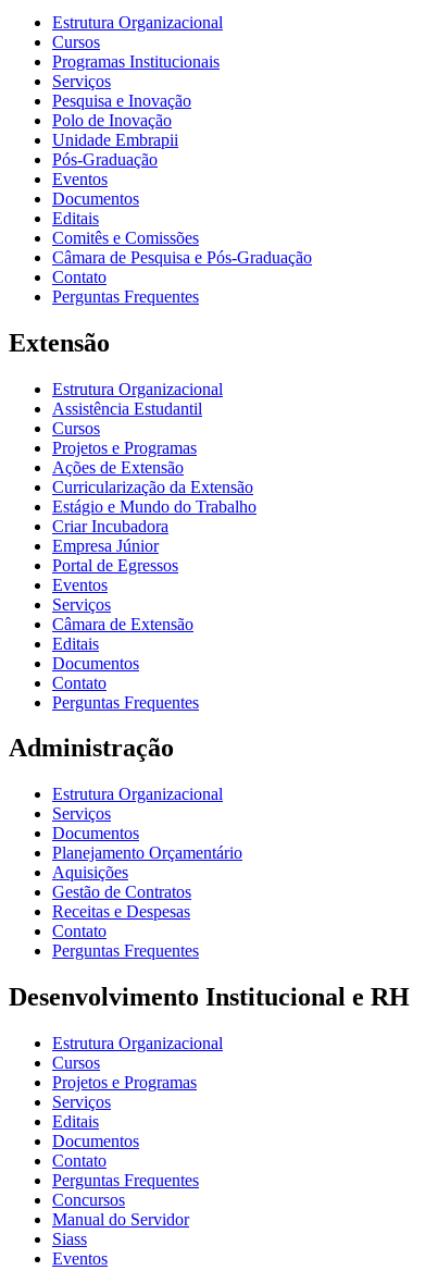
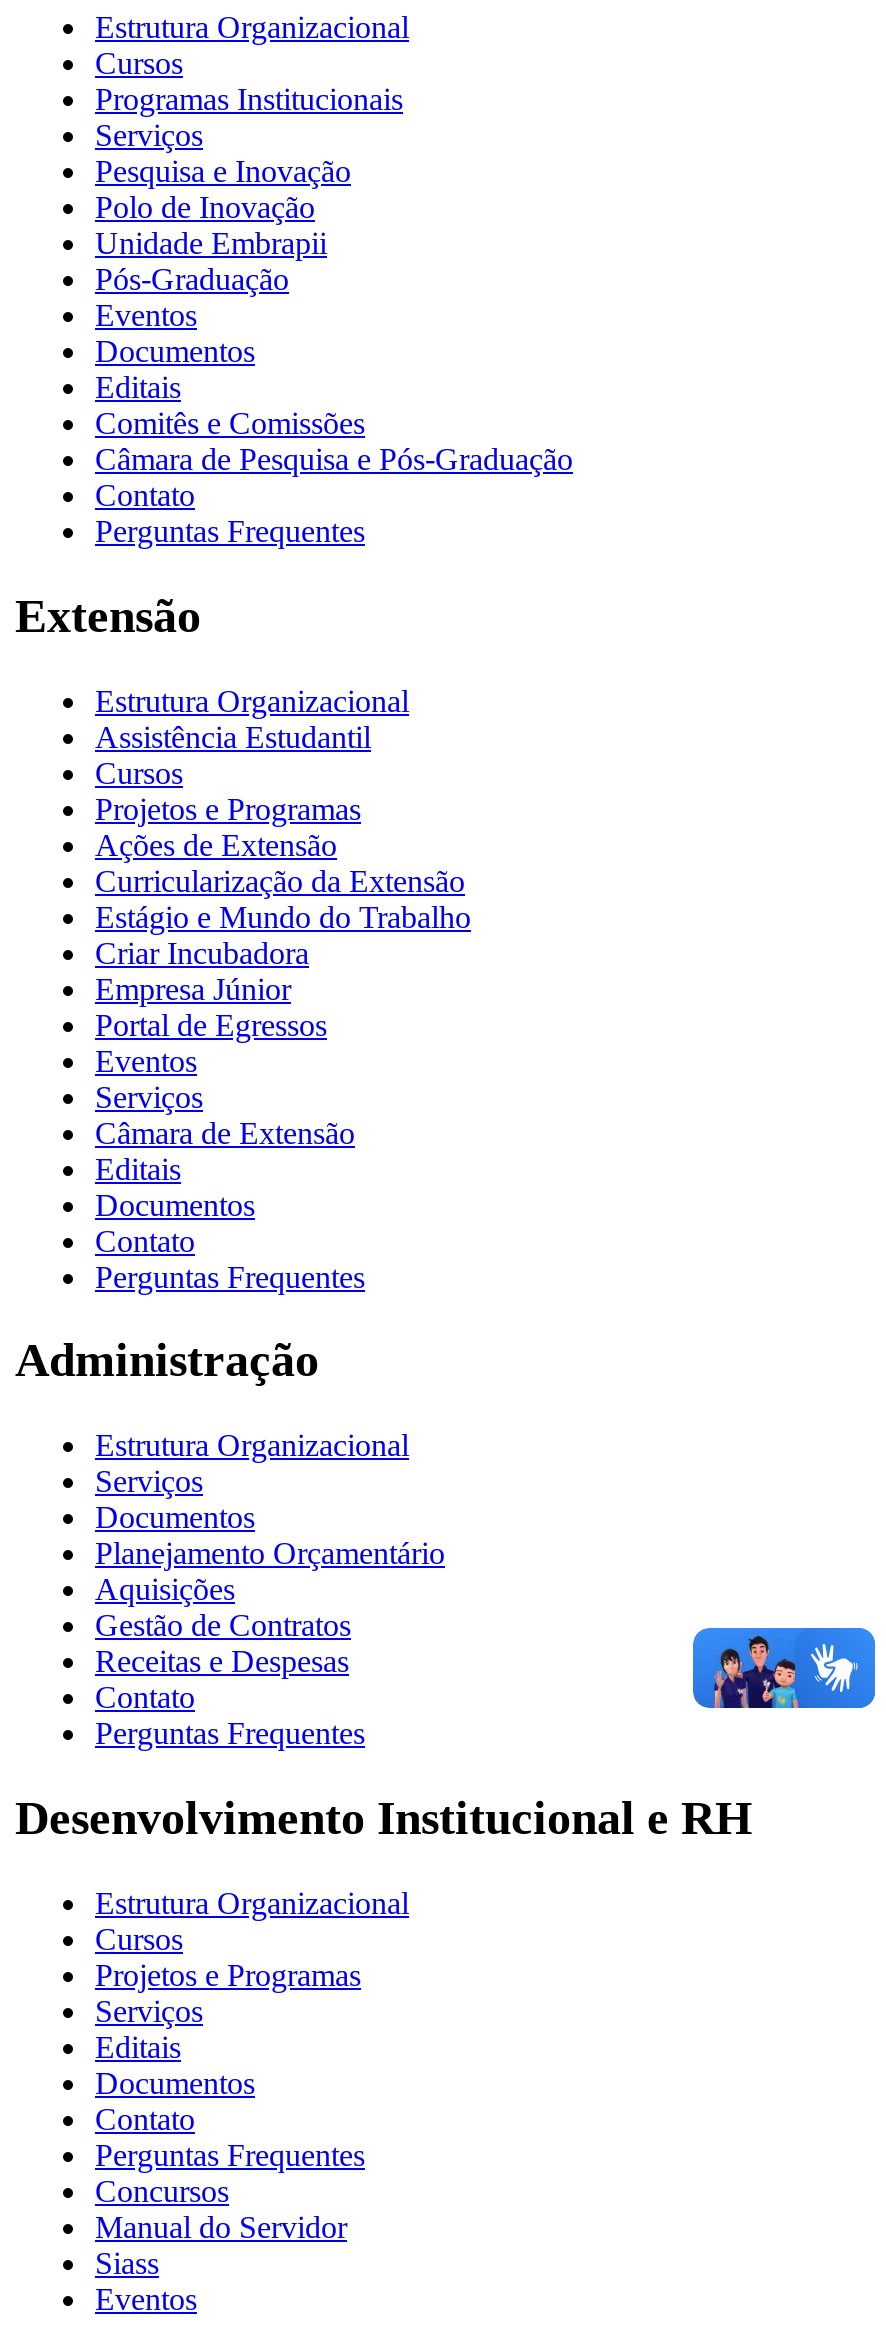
+ [image]
